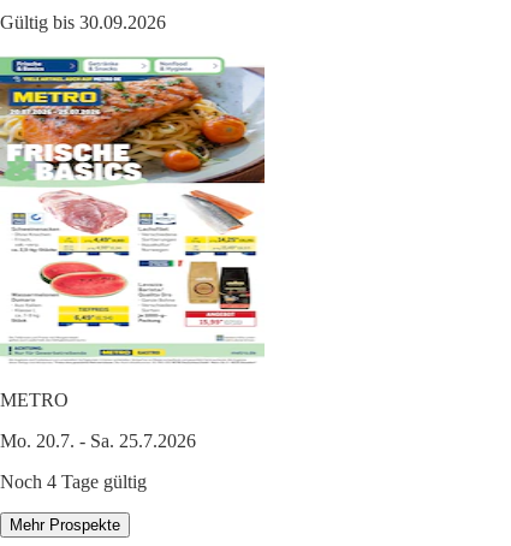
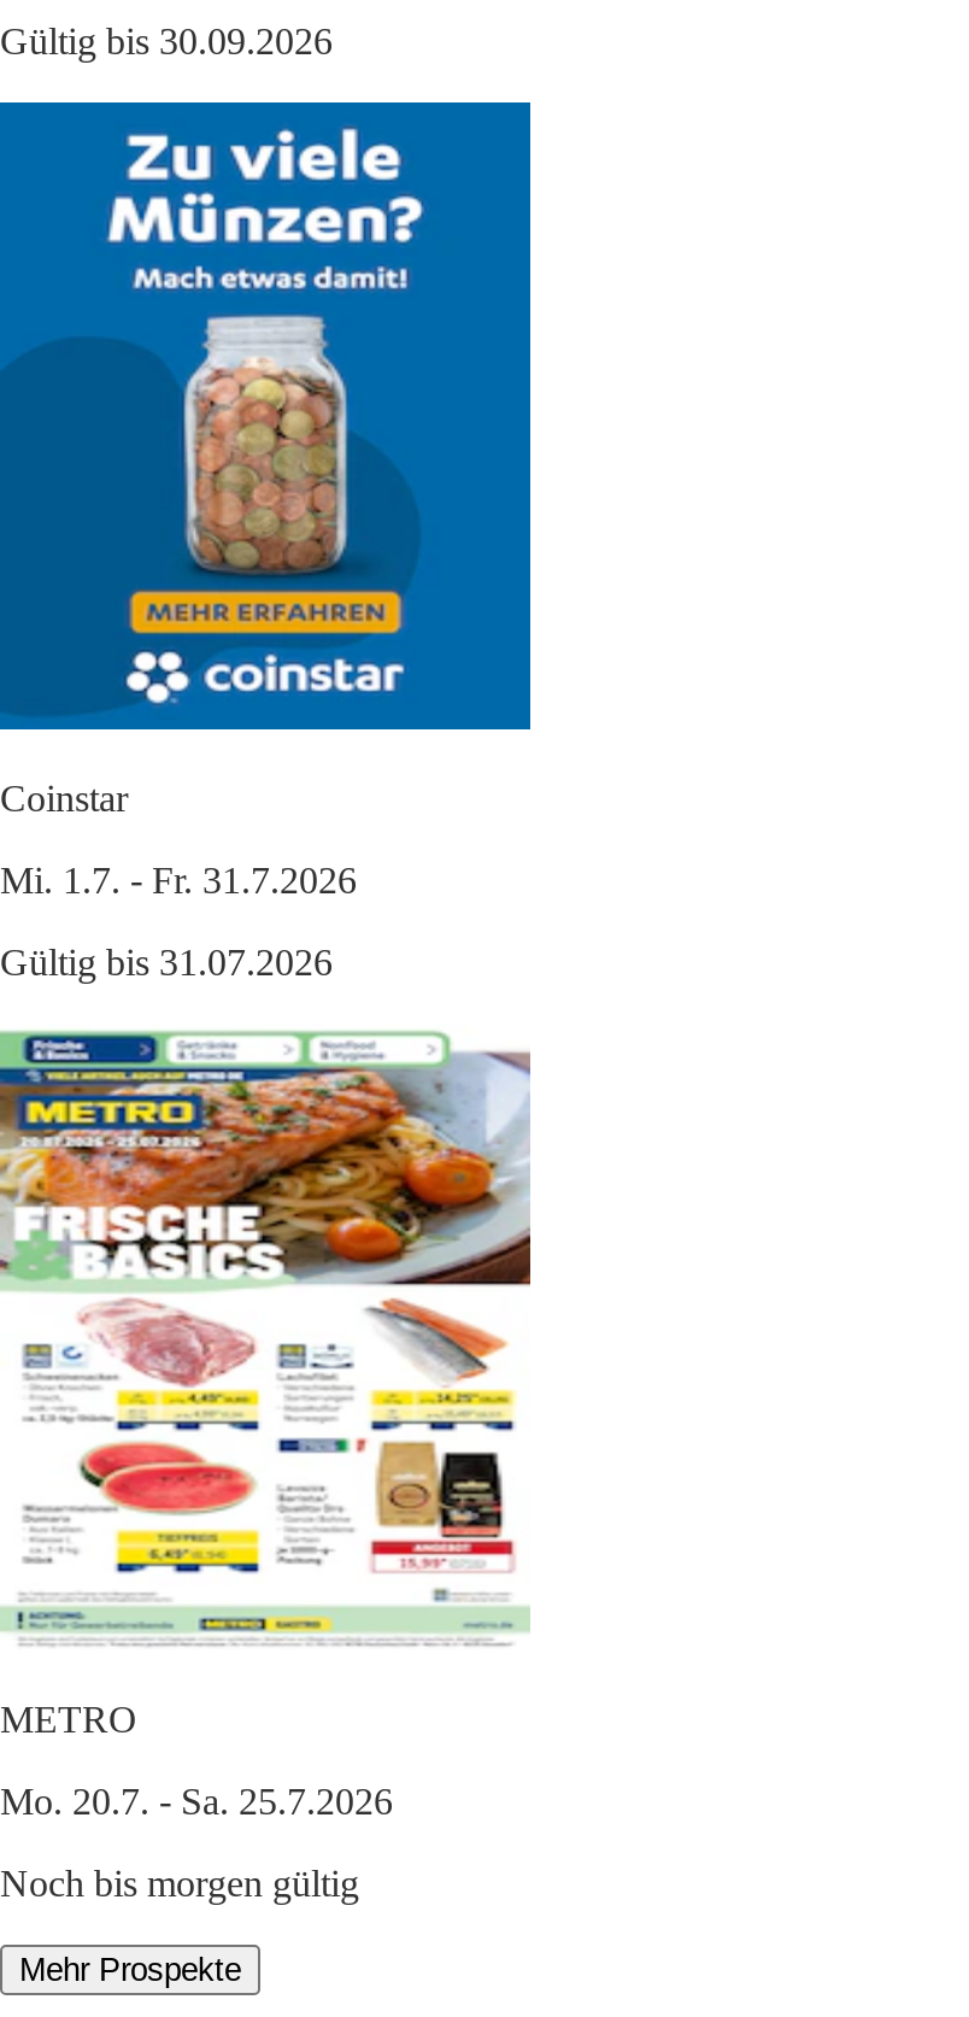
+ [image]
+ Coinstar
+ Mi. 1.7. - Fr. 31.7.2026
+ Gültig bis 31.07.2026

- Noch 4 Tage gültig
+ Noch bis morgen gültig
